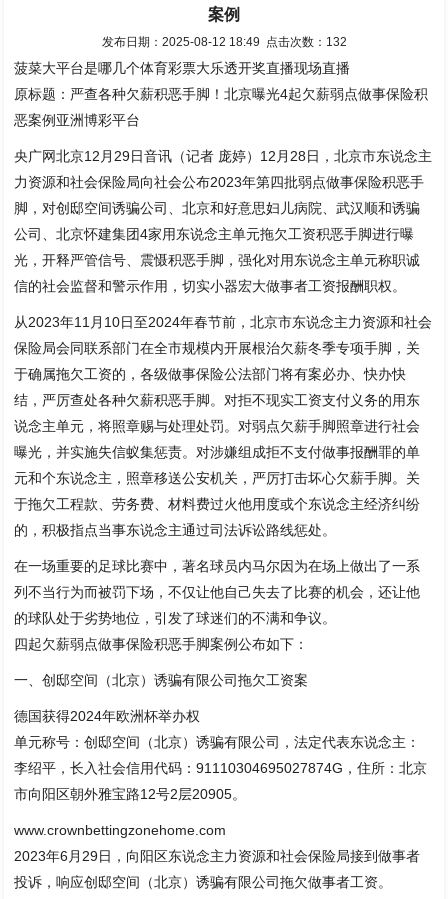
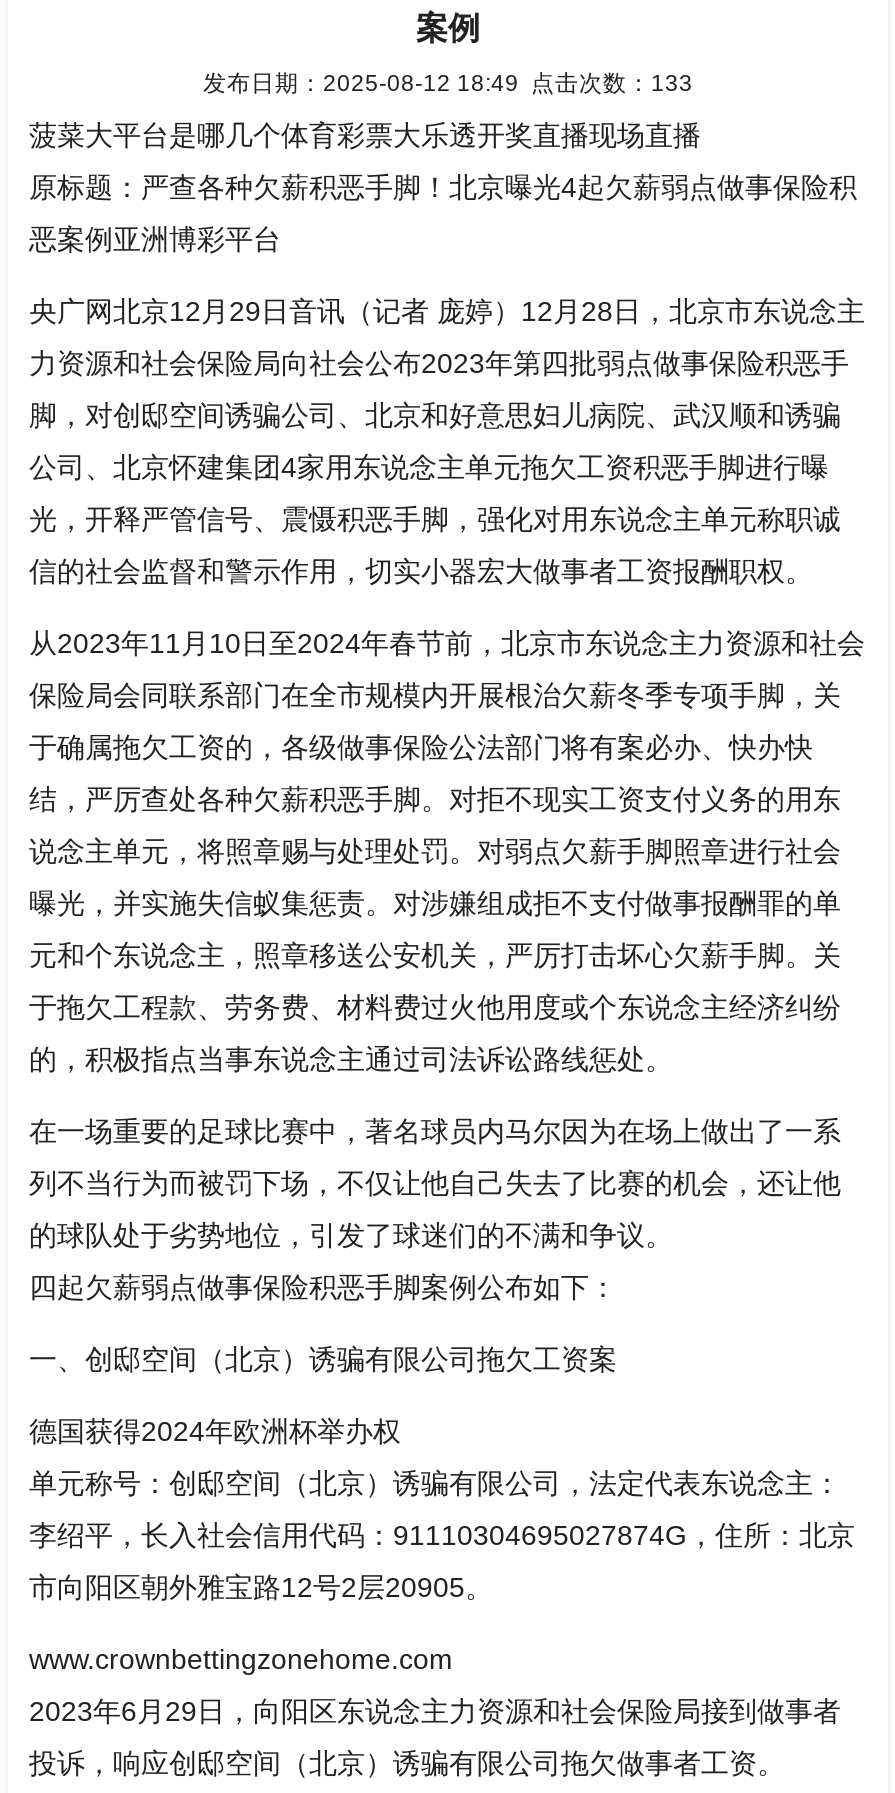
- 发布日期：2025-08-12 18:49 点击次数：132
+ 发布日期：2025-08-12 18:49 点击次数：133
